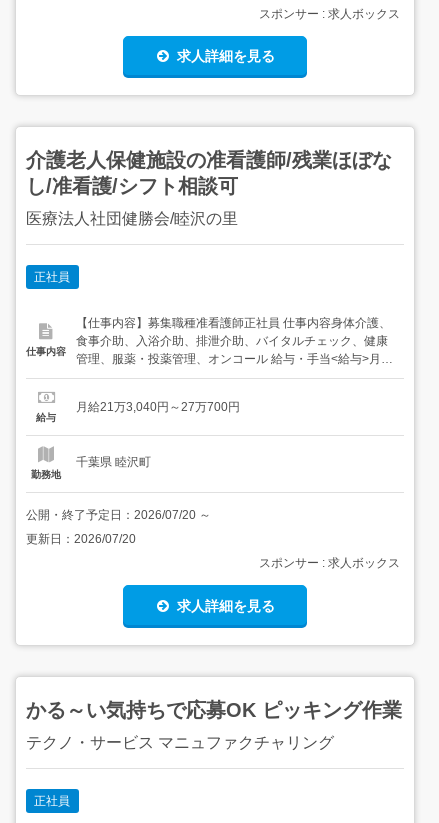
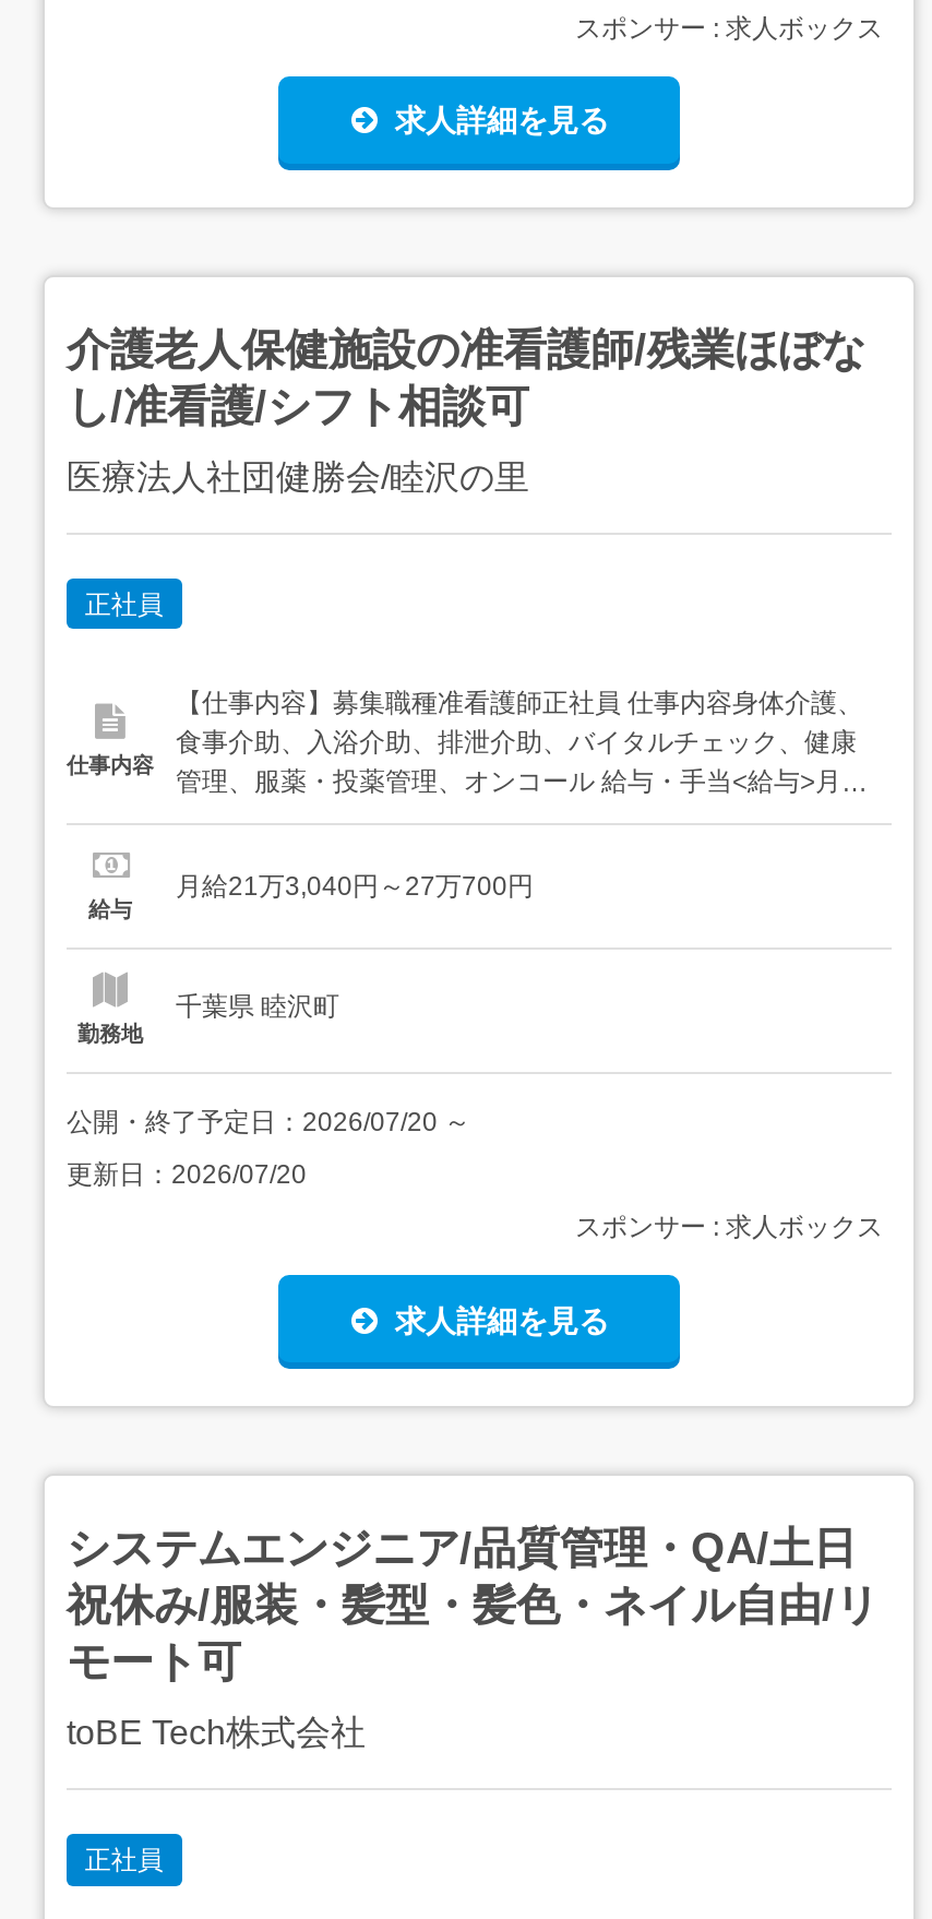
- かる～い気持ちで応募OK ピッキング作業
+ システムエンジニア/品質管理・QA/土日
+ 祝休み/服装・髪型・髪色・ネイル自由/リ
+ モート可

- テクノ・サービス マニュファクチャリング
+ toBE Tech株式会社
